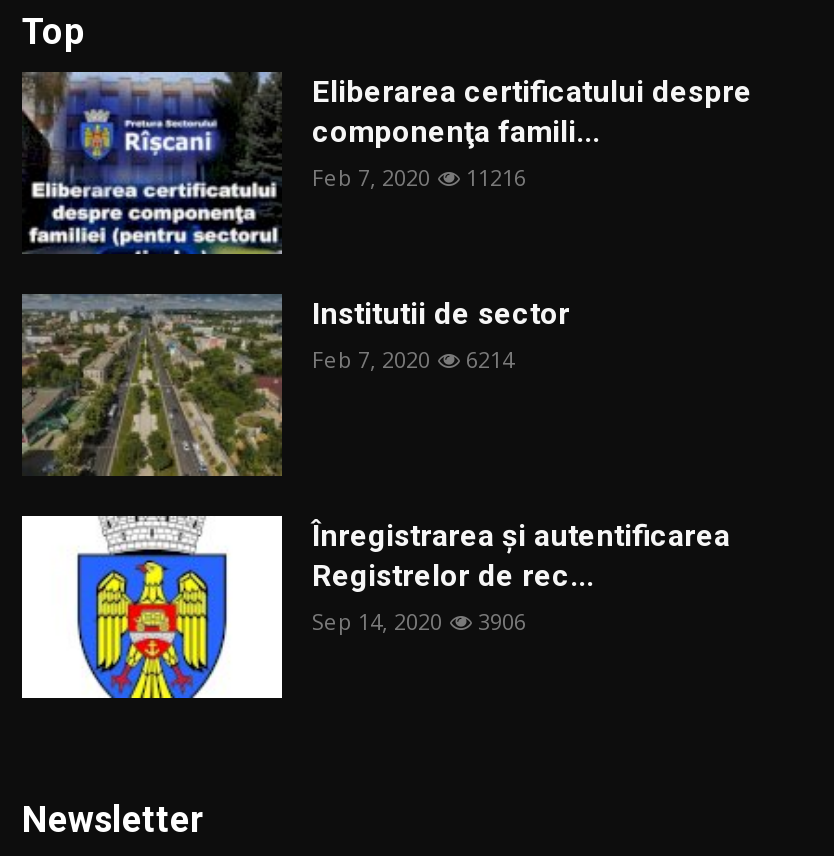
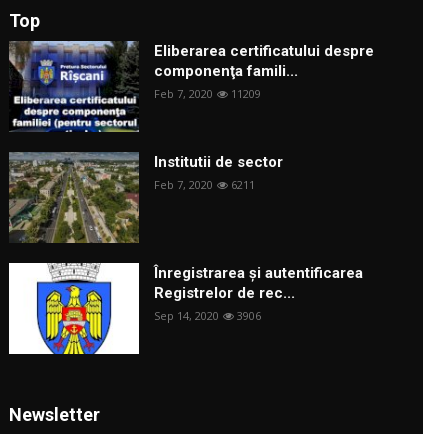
- Feb 7, 2020 11216
+ Feb 7, 2020 11209

- Feb 7, 2020 6214
+ Feb 7, 2020 6211
